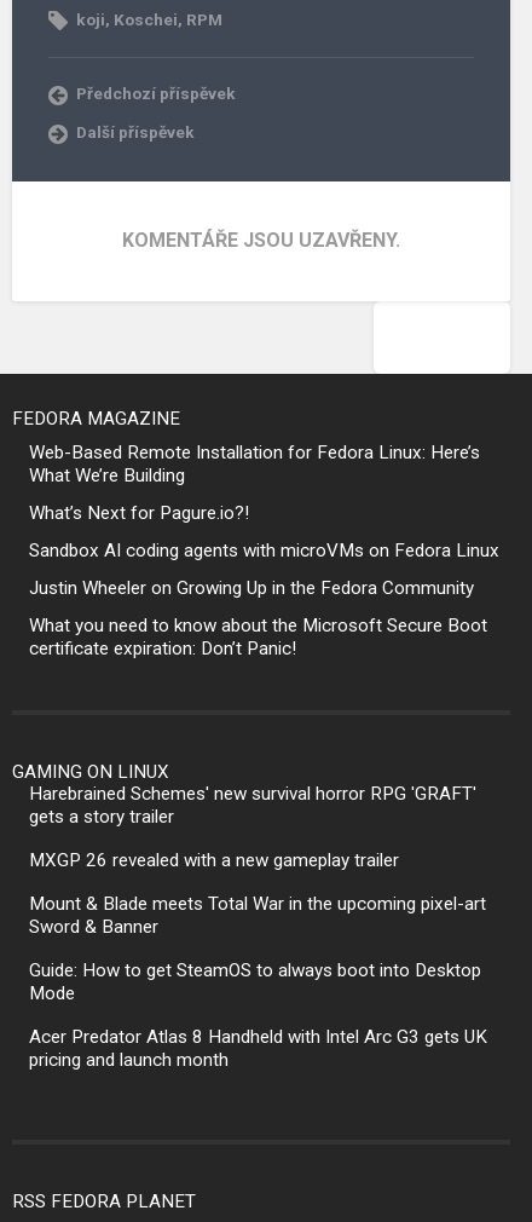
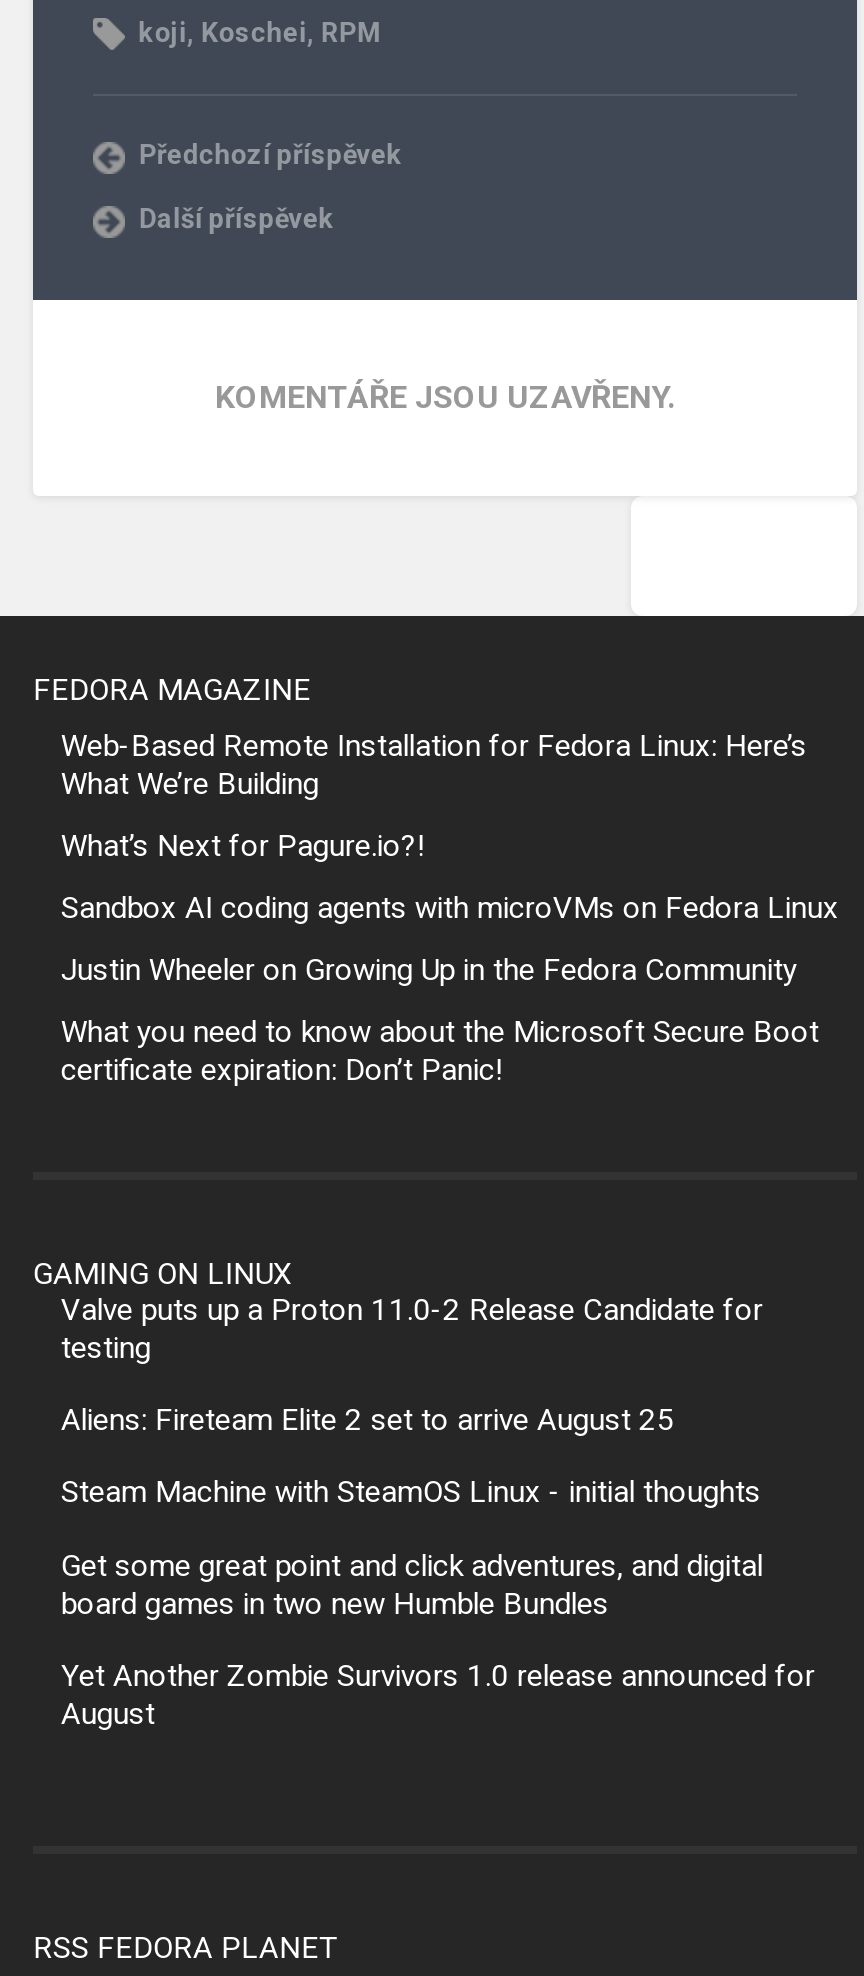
- Harebrained Schemes' new survival horror RPG 'GRAFT'
- gets a story trailer
+ Valve puts up a Proton 11.0-2 Release Candidate for
+ testing

- MXGP 26 revealed with a new gameplay trailer
+ Aliens: Fireteam Elite 2 set to arrive August 25

- Mount & Blade meets Total War in the upcoming pixel-art
- Sword & Banner
+ Steam Machine with SteamOS Linux - initial thoughts

- Guide: How to get SteamOS to always boot into Desktop
- Mode
+ Get some great point and click adventures, and digital
+ board games in two new Humble Bundles

- Acer Predator Atlas 8 Handheld with Intel Arc G3 gets UK
- pricing and launch month
+ Yet Another Zombie Survivors 1.0 release announced for
+ August
